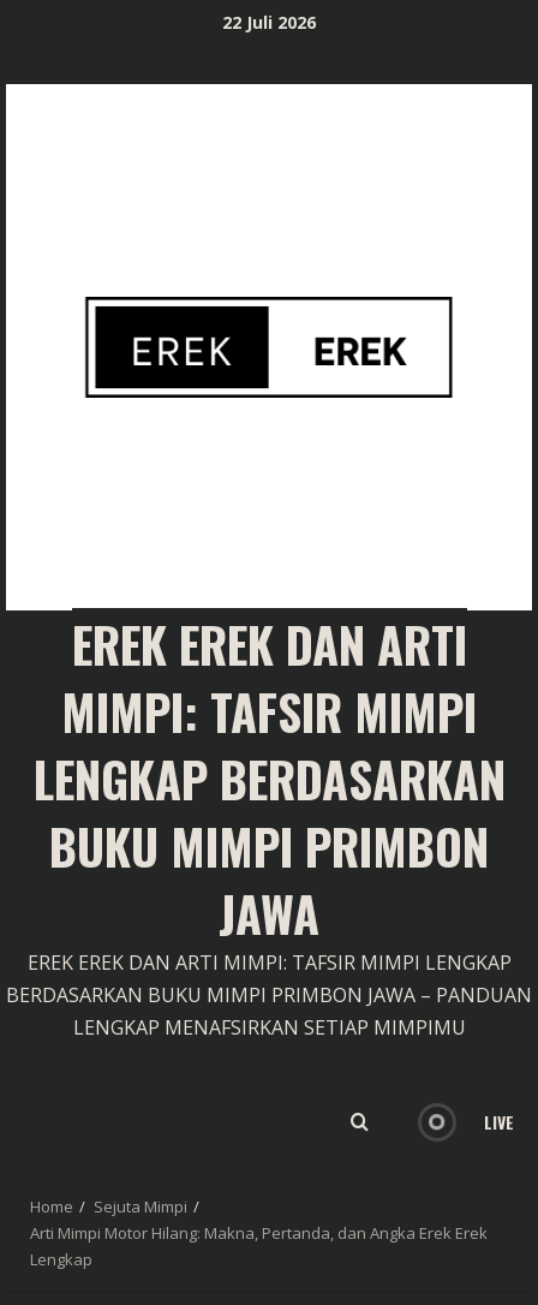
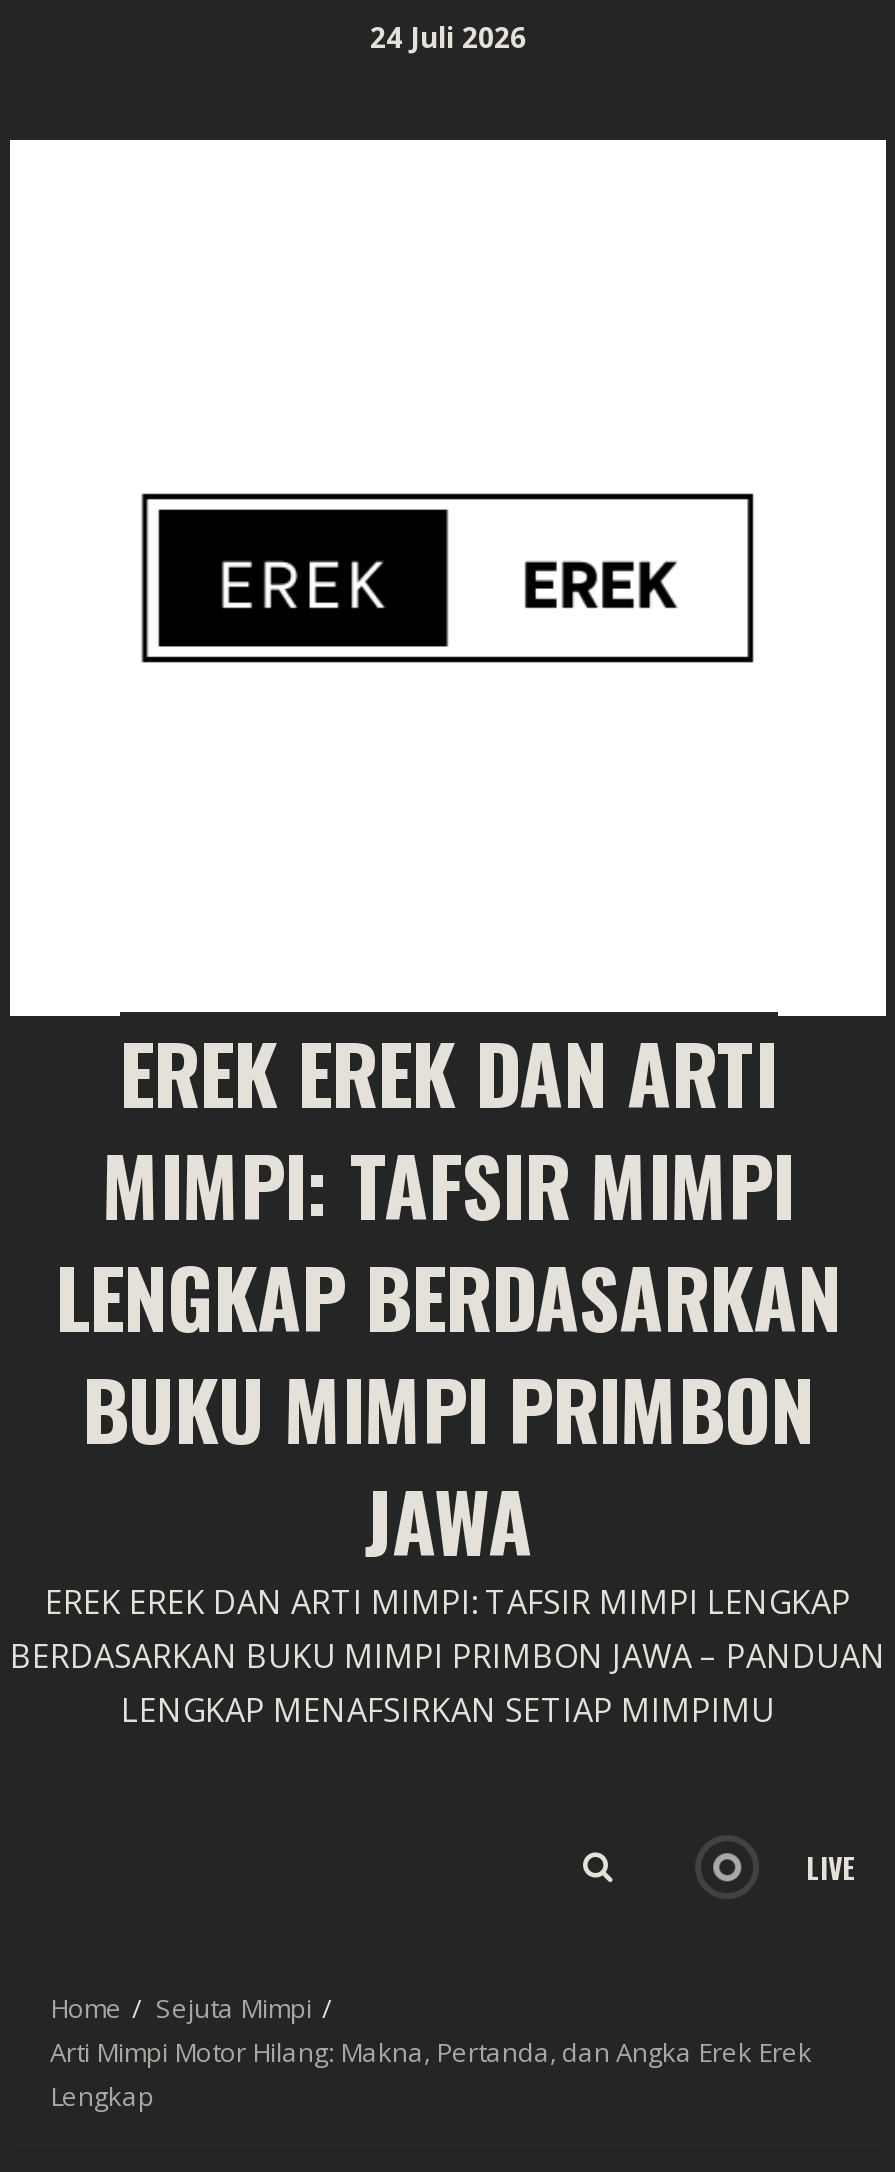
- 22 Juli 2026
+ 24 Juli 2026
